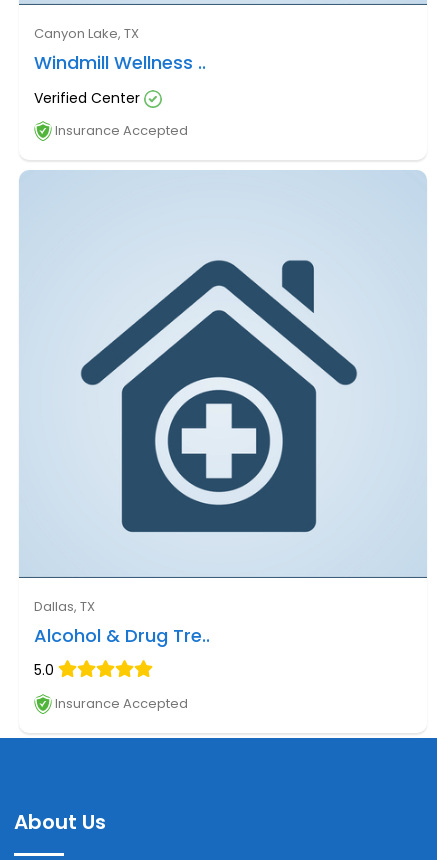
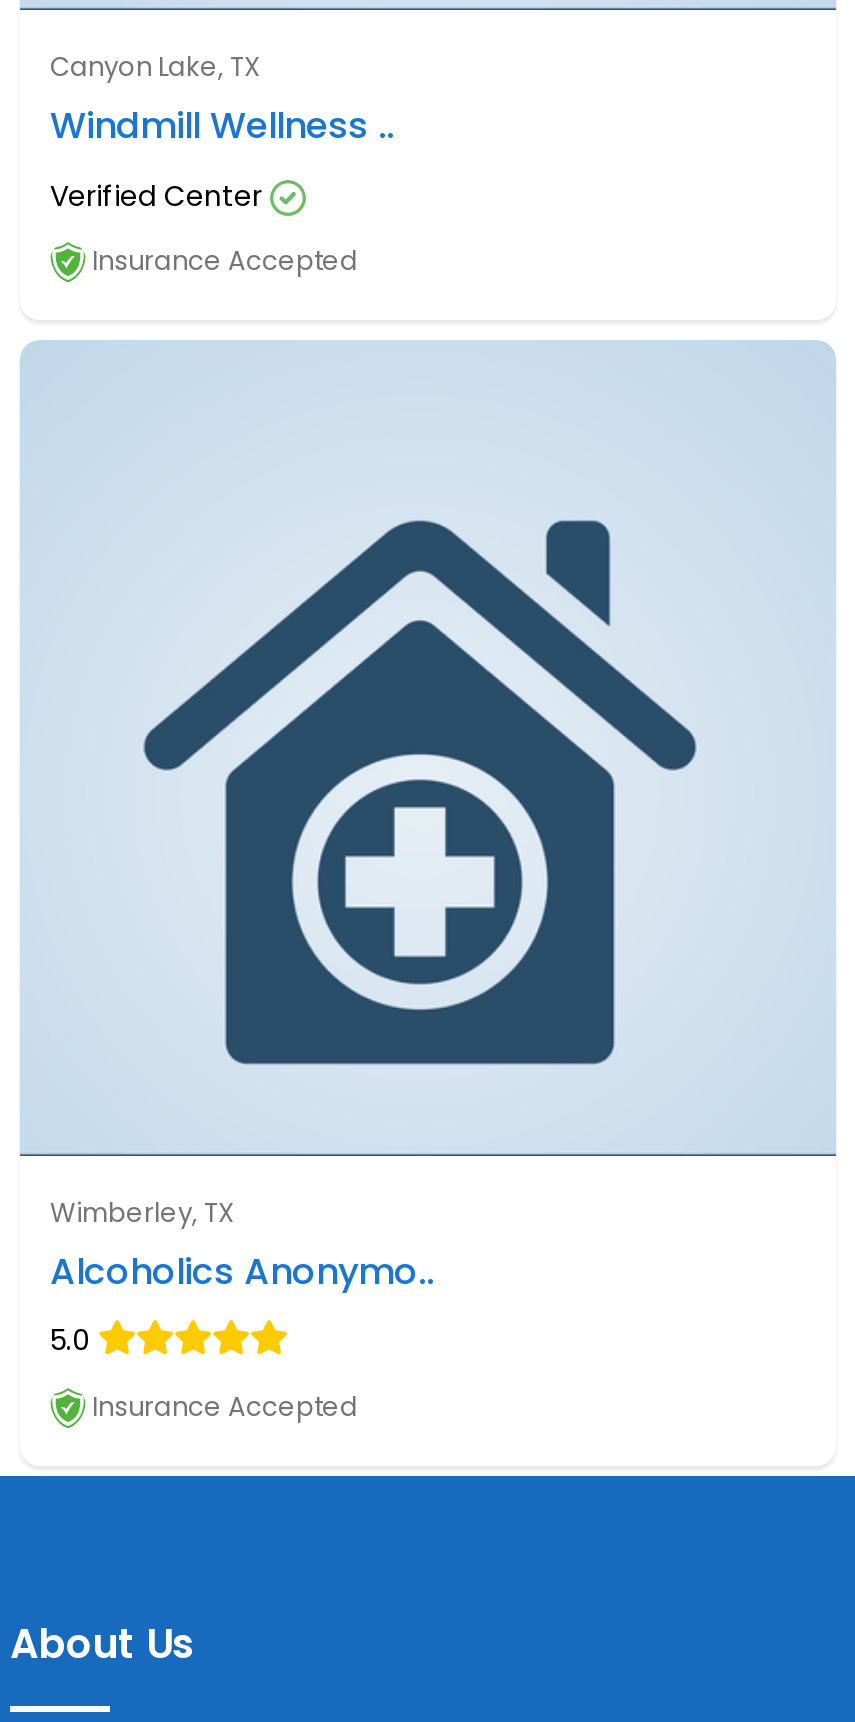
- Dallas, TX
- Alcohol & Drug Tre..
+ Wimberley, TX
+ Alcoholics Anonymo..
